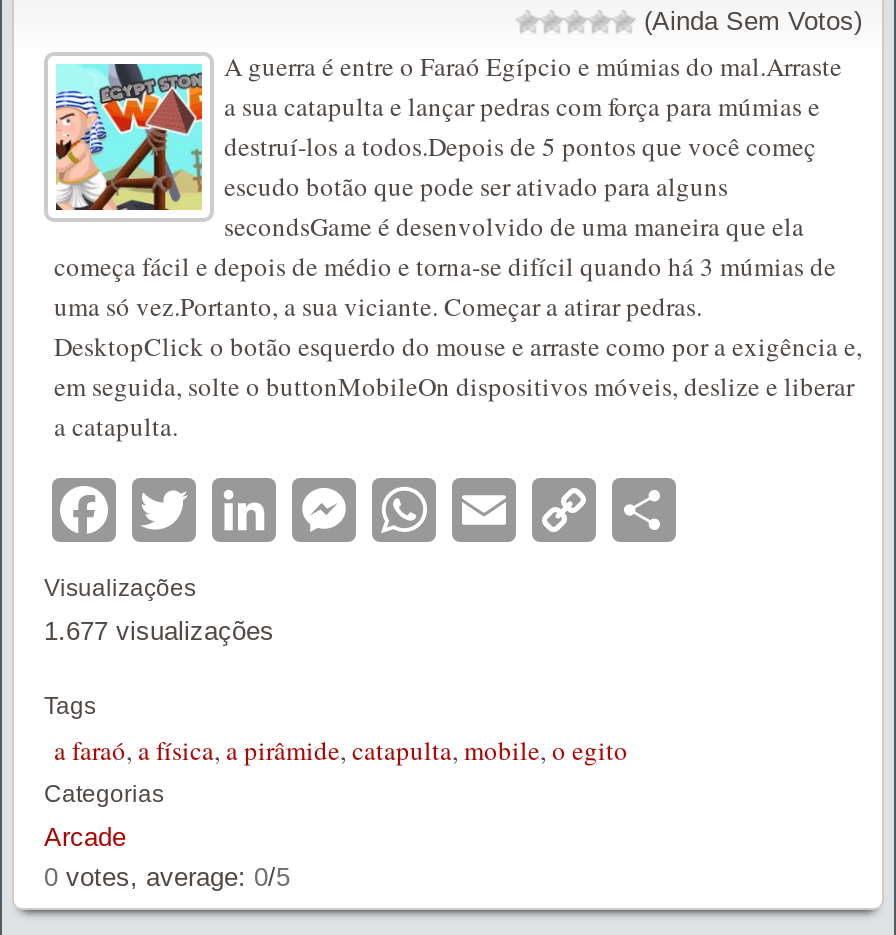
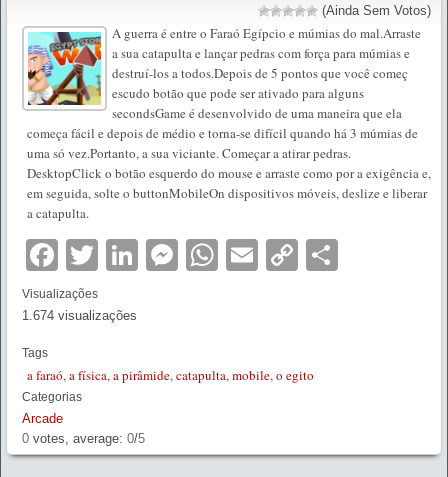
- 1.677 visualizações
+ 1.674 visualizações
